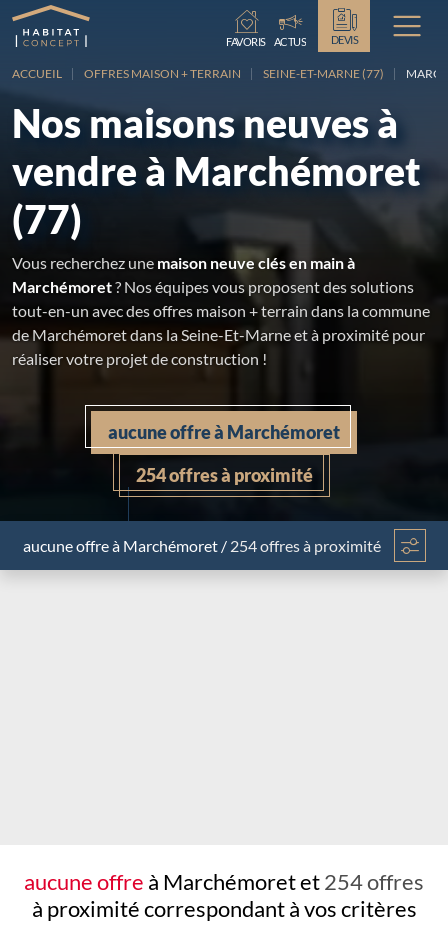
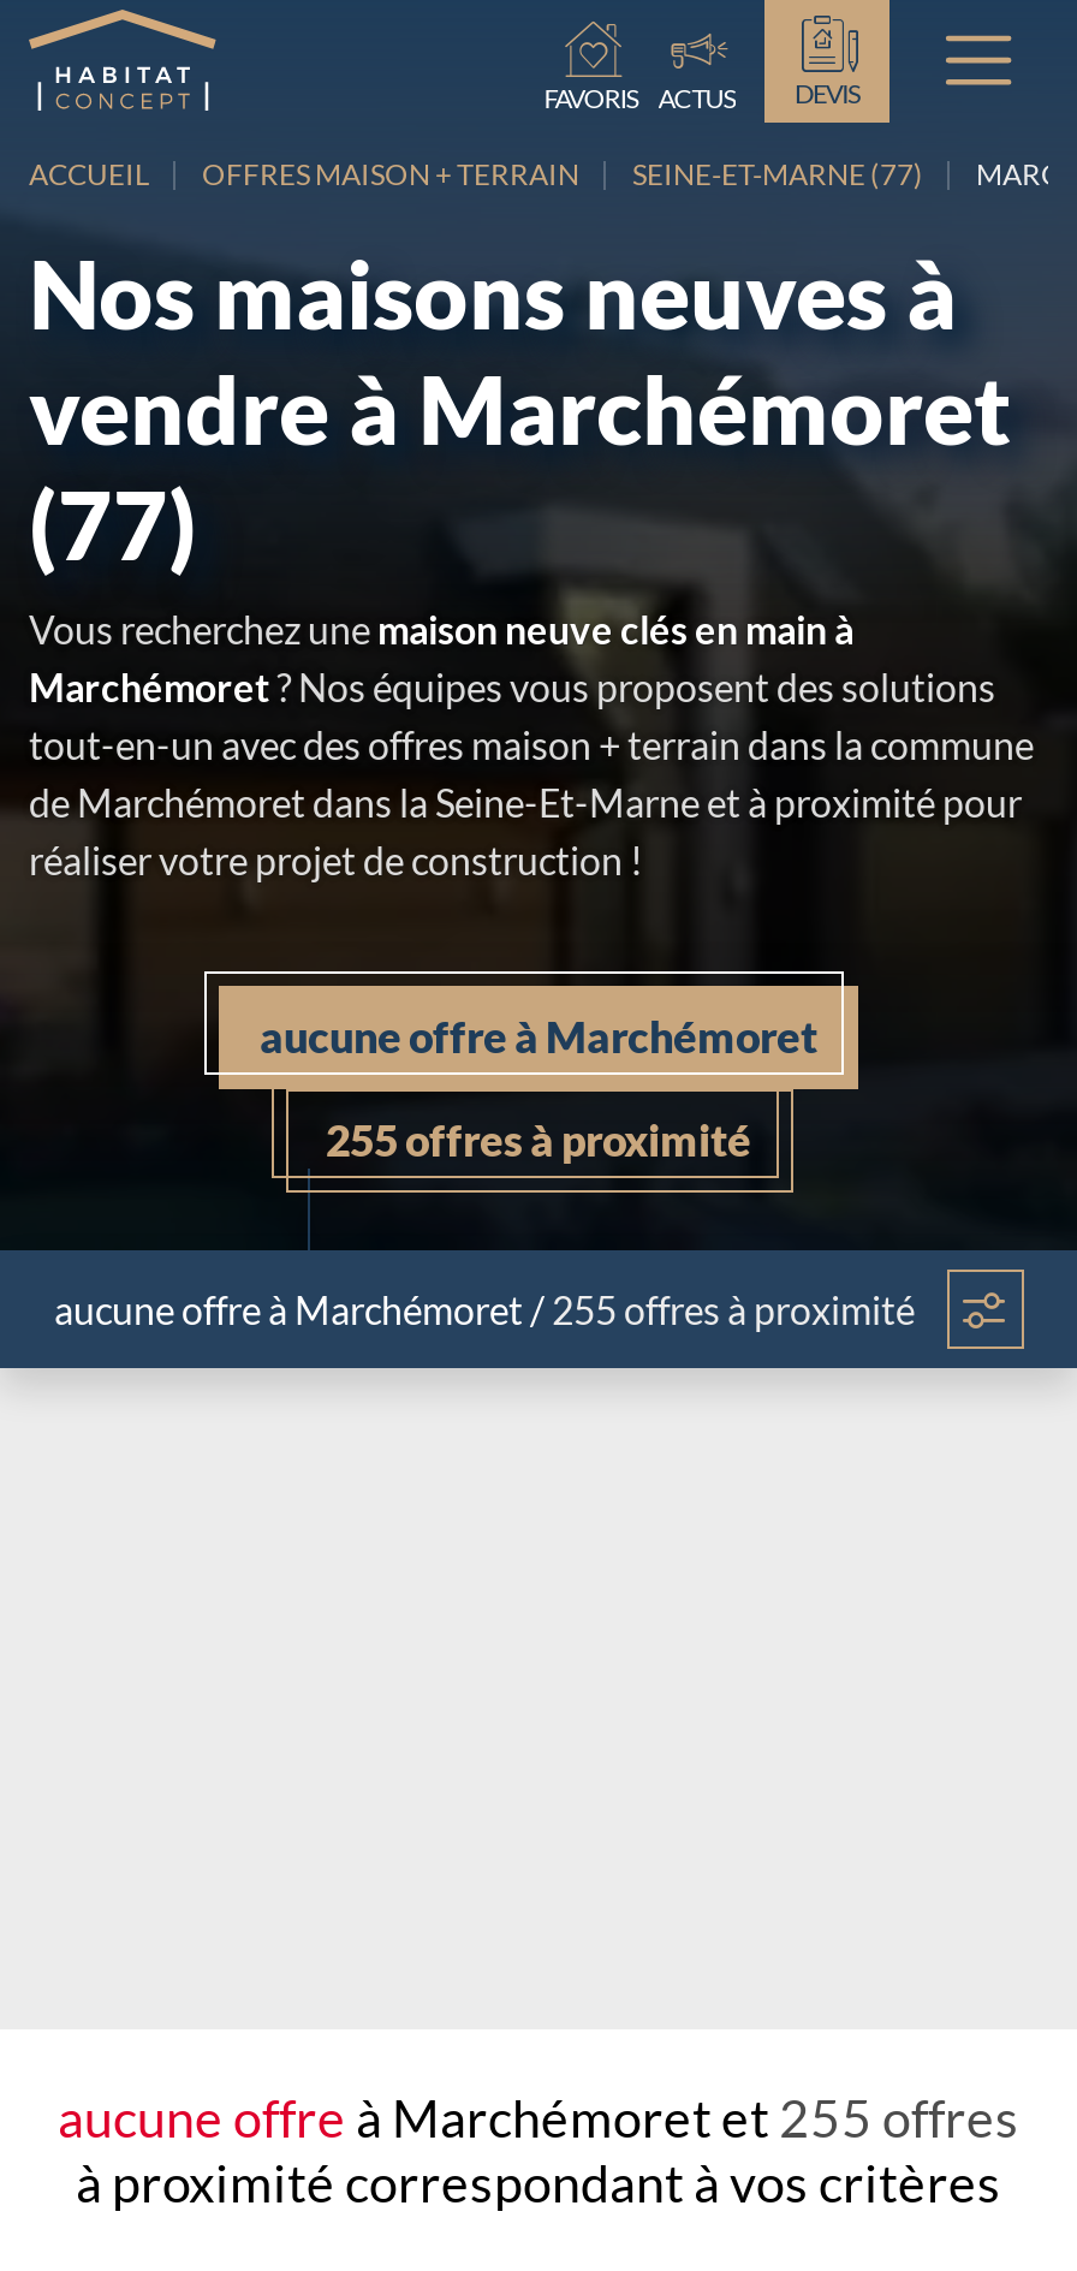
- 254 offres à proximité
+ 255 offres à proximité

- aucune offre à Marchémoret / 254 offres à proximité
+ aucune offre à Marchémoret / 255 offres à proximité

- aucune offre à Marchémoret et 254 offres
+ aucune offre à Marchémoret et 255 offres
